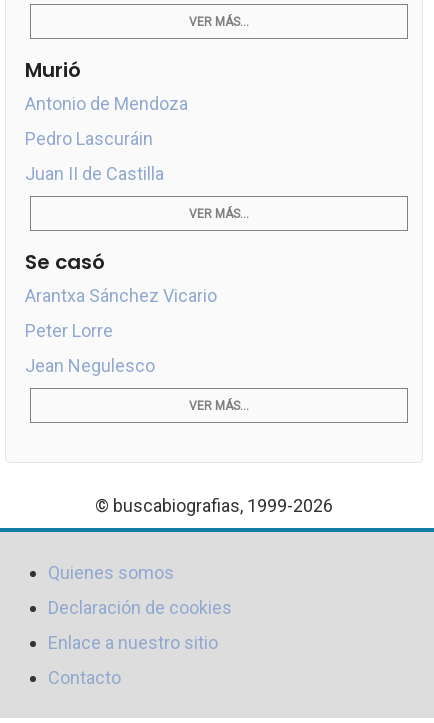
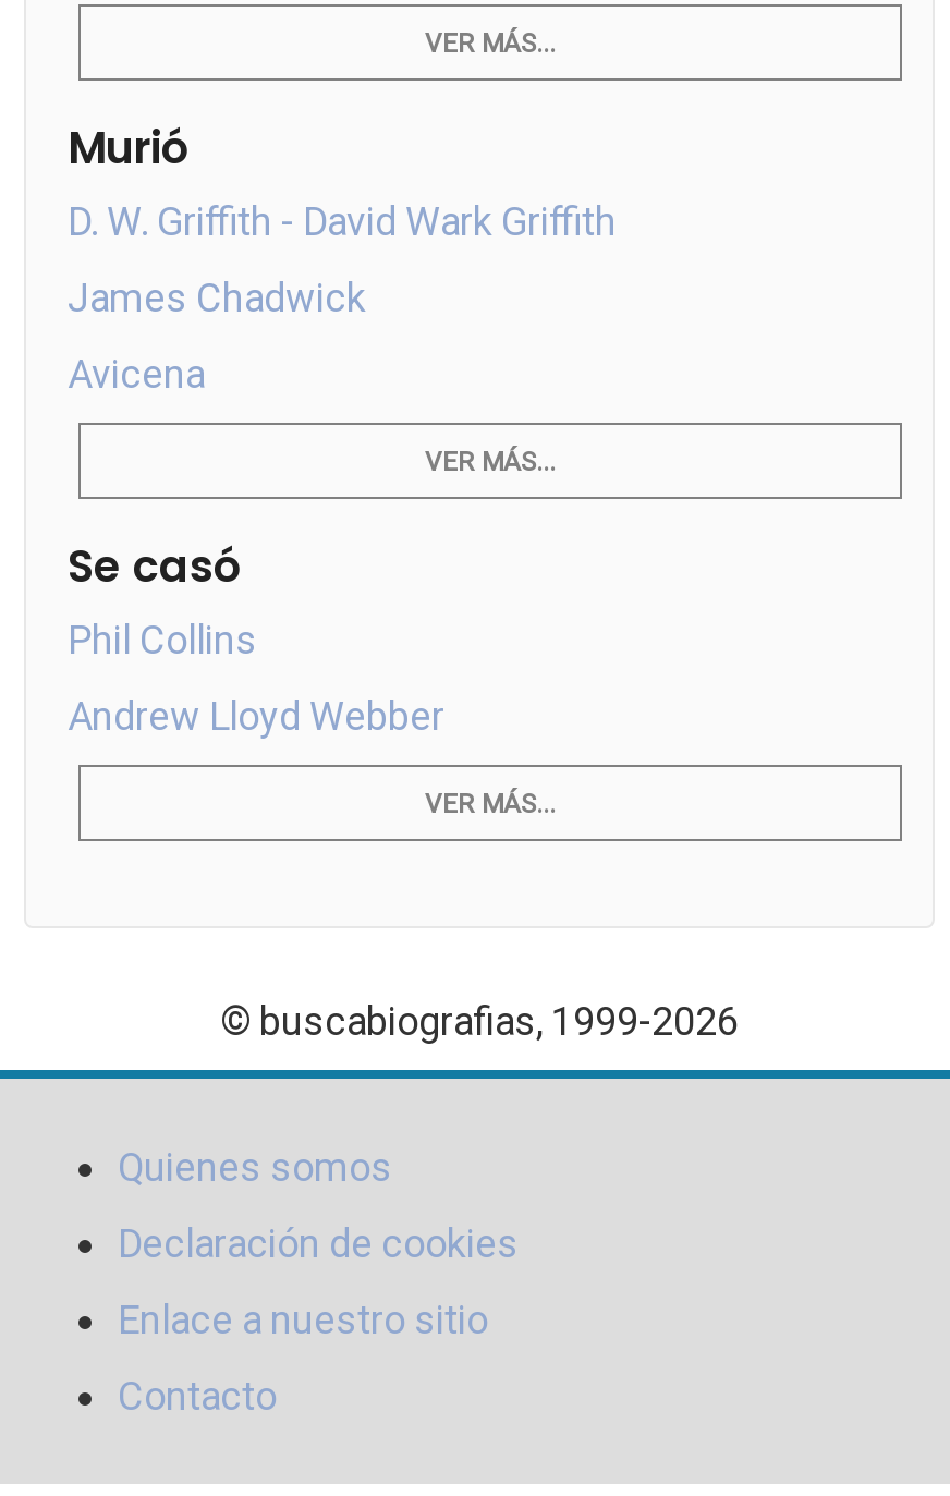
- Antonio de Mendoza
+ D. W. Griffith - David Wark Griffith

- Pedro Lascuráin
+ James Chadwick

- Juan II de Castilla
+ Avicena

- Arantxa Sánchez Vicario
- Peter Lorre
- Jean Negulesco
+ Phil Collins
+ Andrew Lloyd Webber
